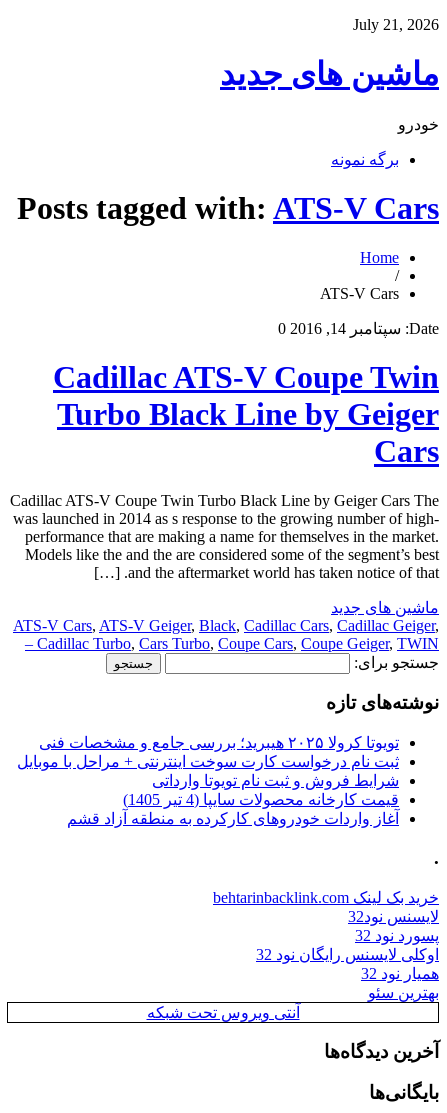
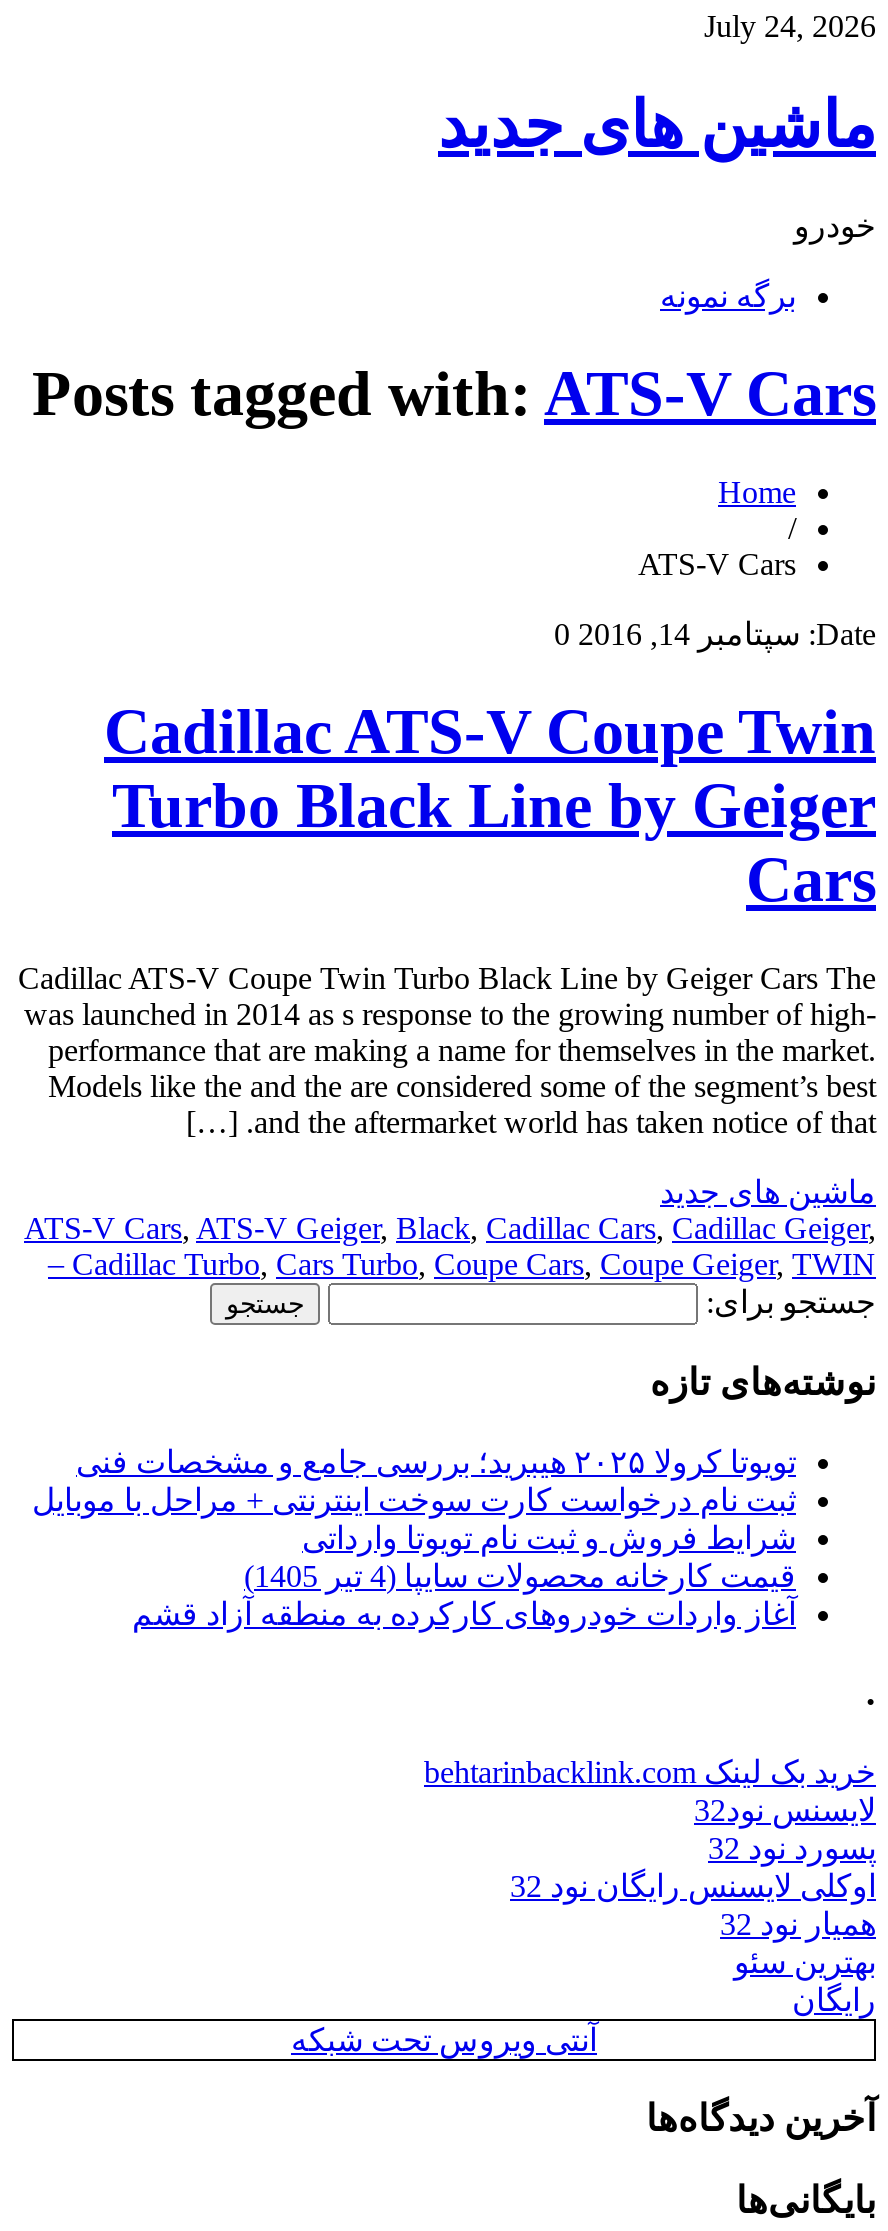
- July 21, 2026
+ July 24, 2026

+ رایگان
